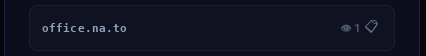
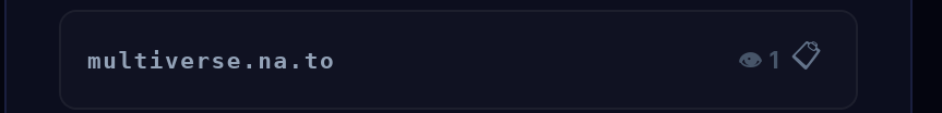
- office.na.to
+ multiverse.na.to
